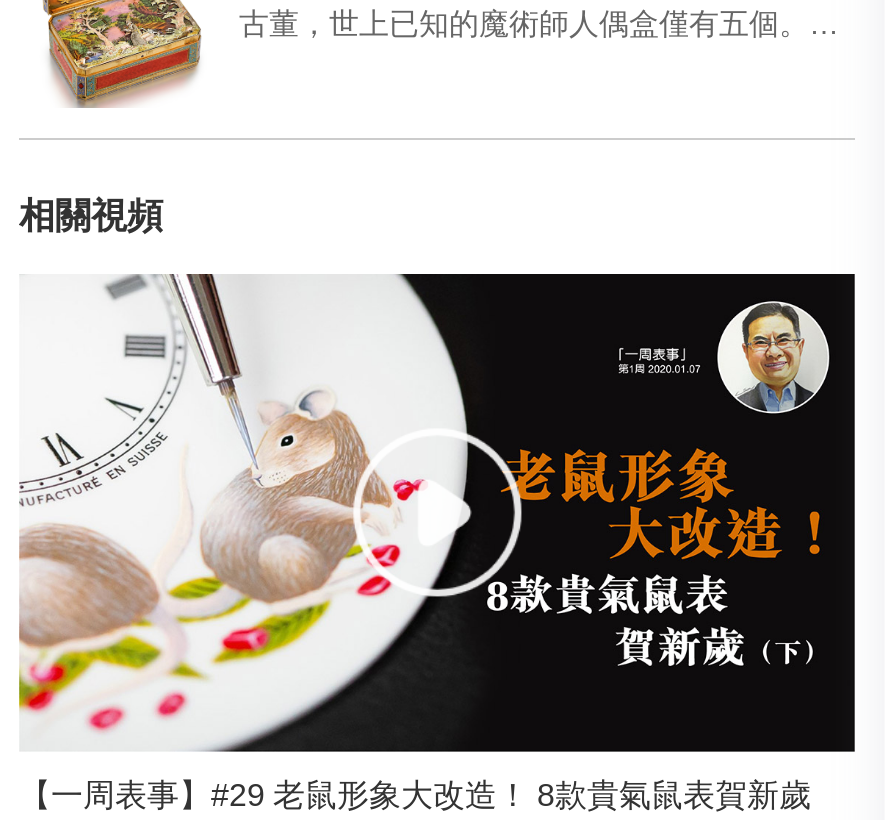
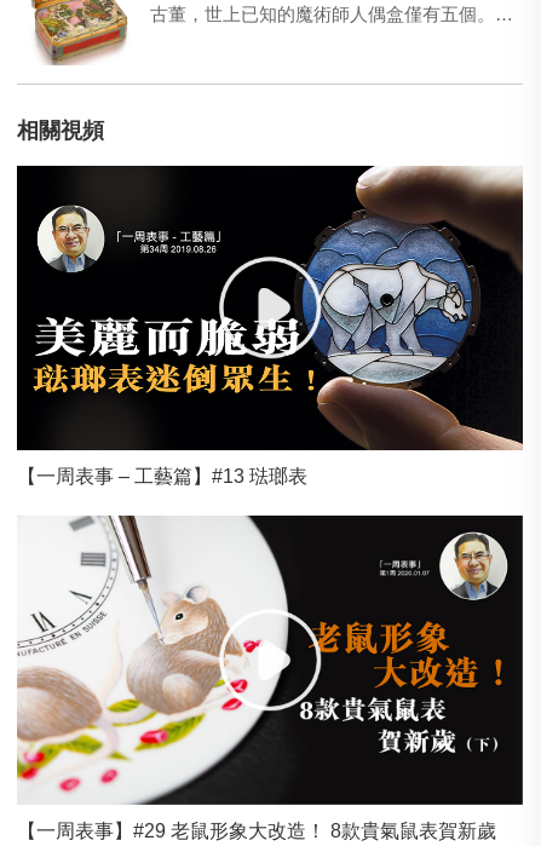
+ [image]
+ 【一周表事 – 工藝篇】#13 琺瑯表
